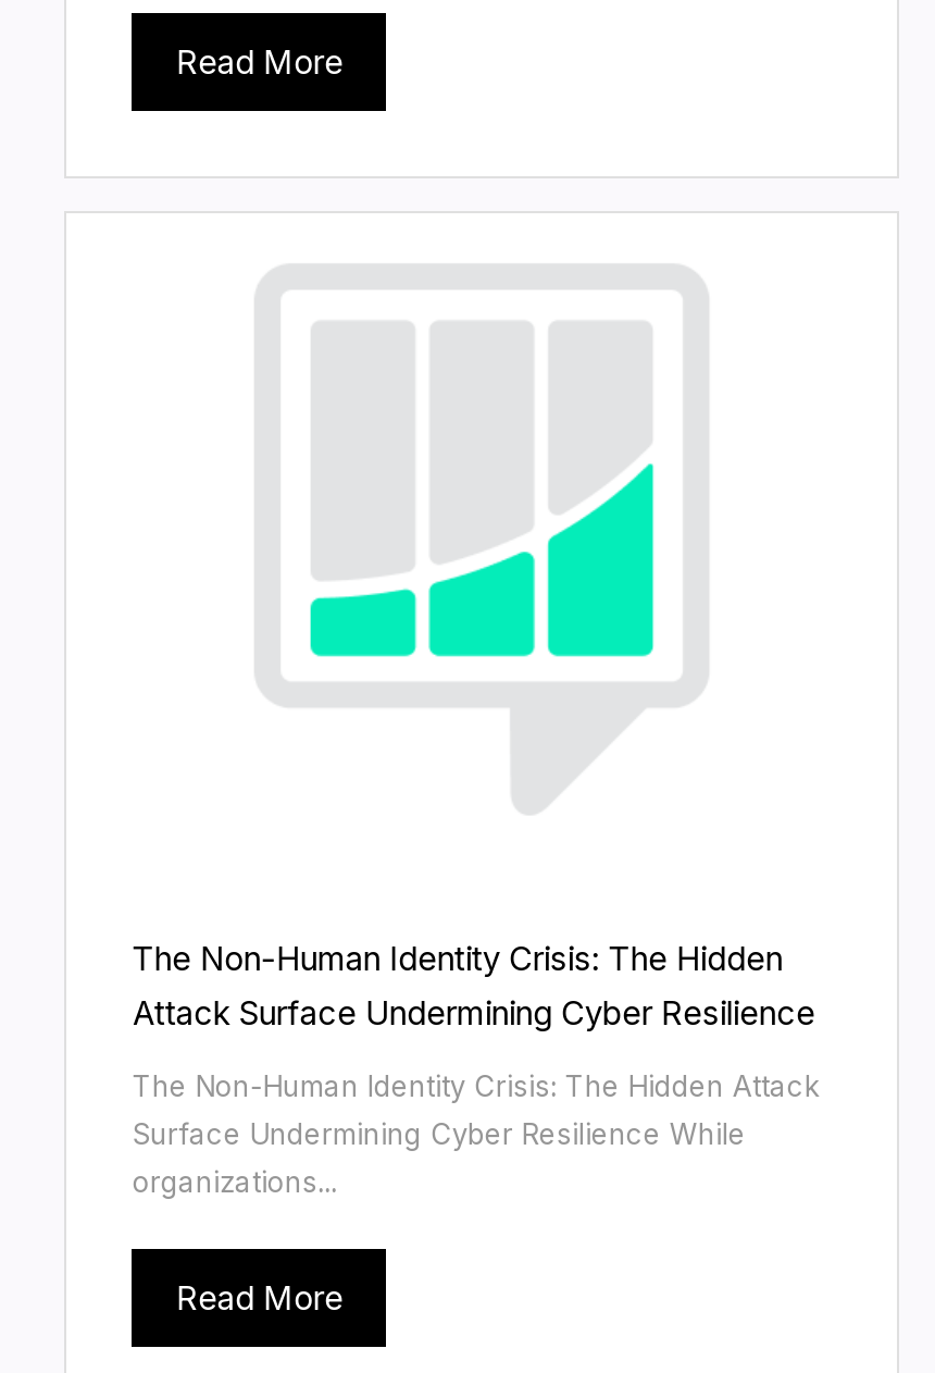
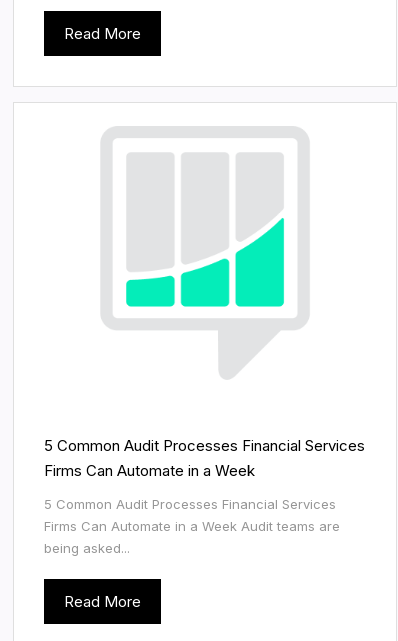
- The Non-Human Identity Crisis: The Hidden
- Attack Surface Undermining Cyber Resilience
+ 5 Common Audit Processes Financial Services
+ Firms Can Automate in a Week

- The Non-Human Identity Crisis: The Hidden Attack
- Surface Undermining Cyber Resilience While
- organizations...
+ 5 Common Audit Processes Financial Services
+ Firms Can Automate in a Week Audit teams are
+ being asked...
